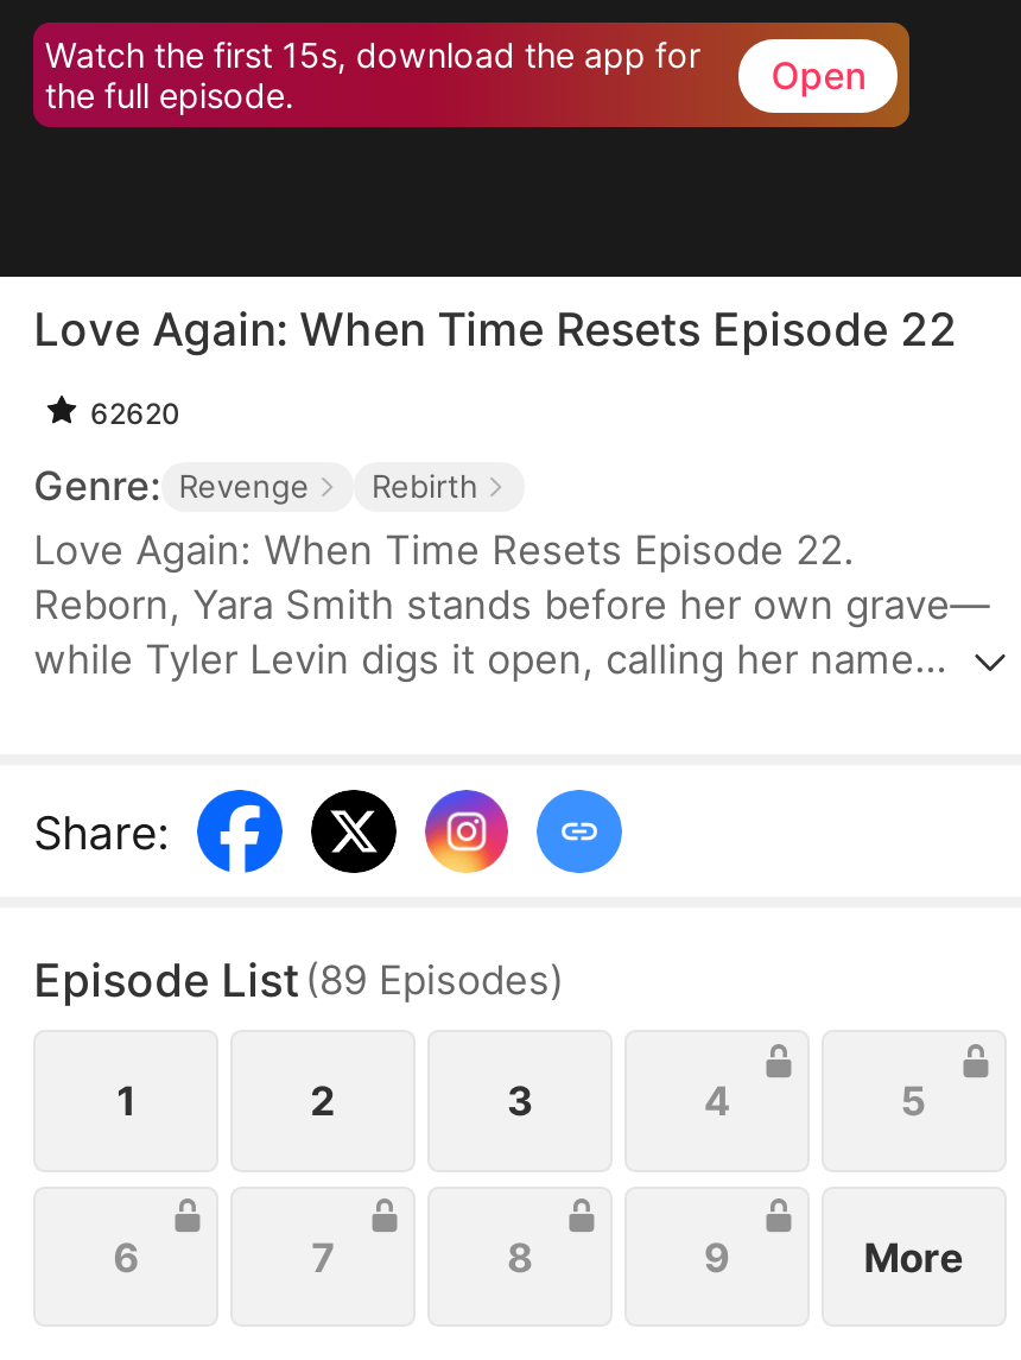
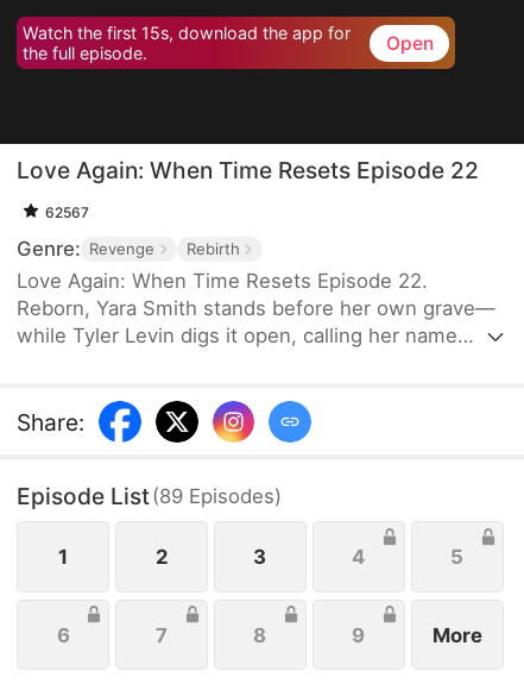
- 62620
+ 62567
